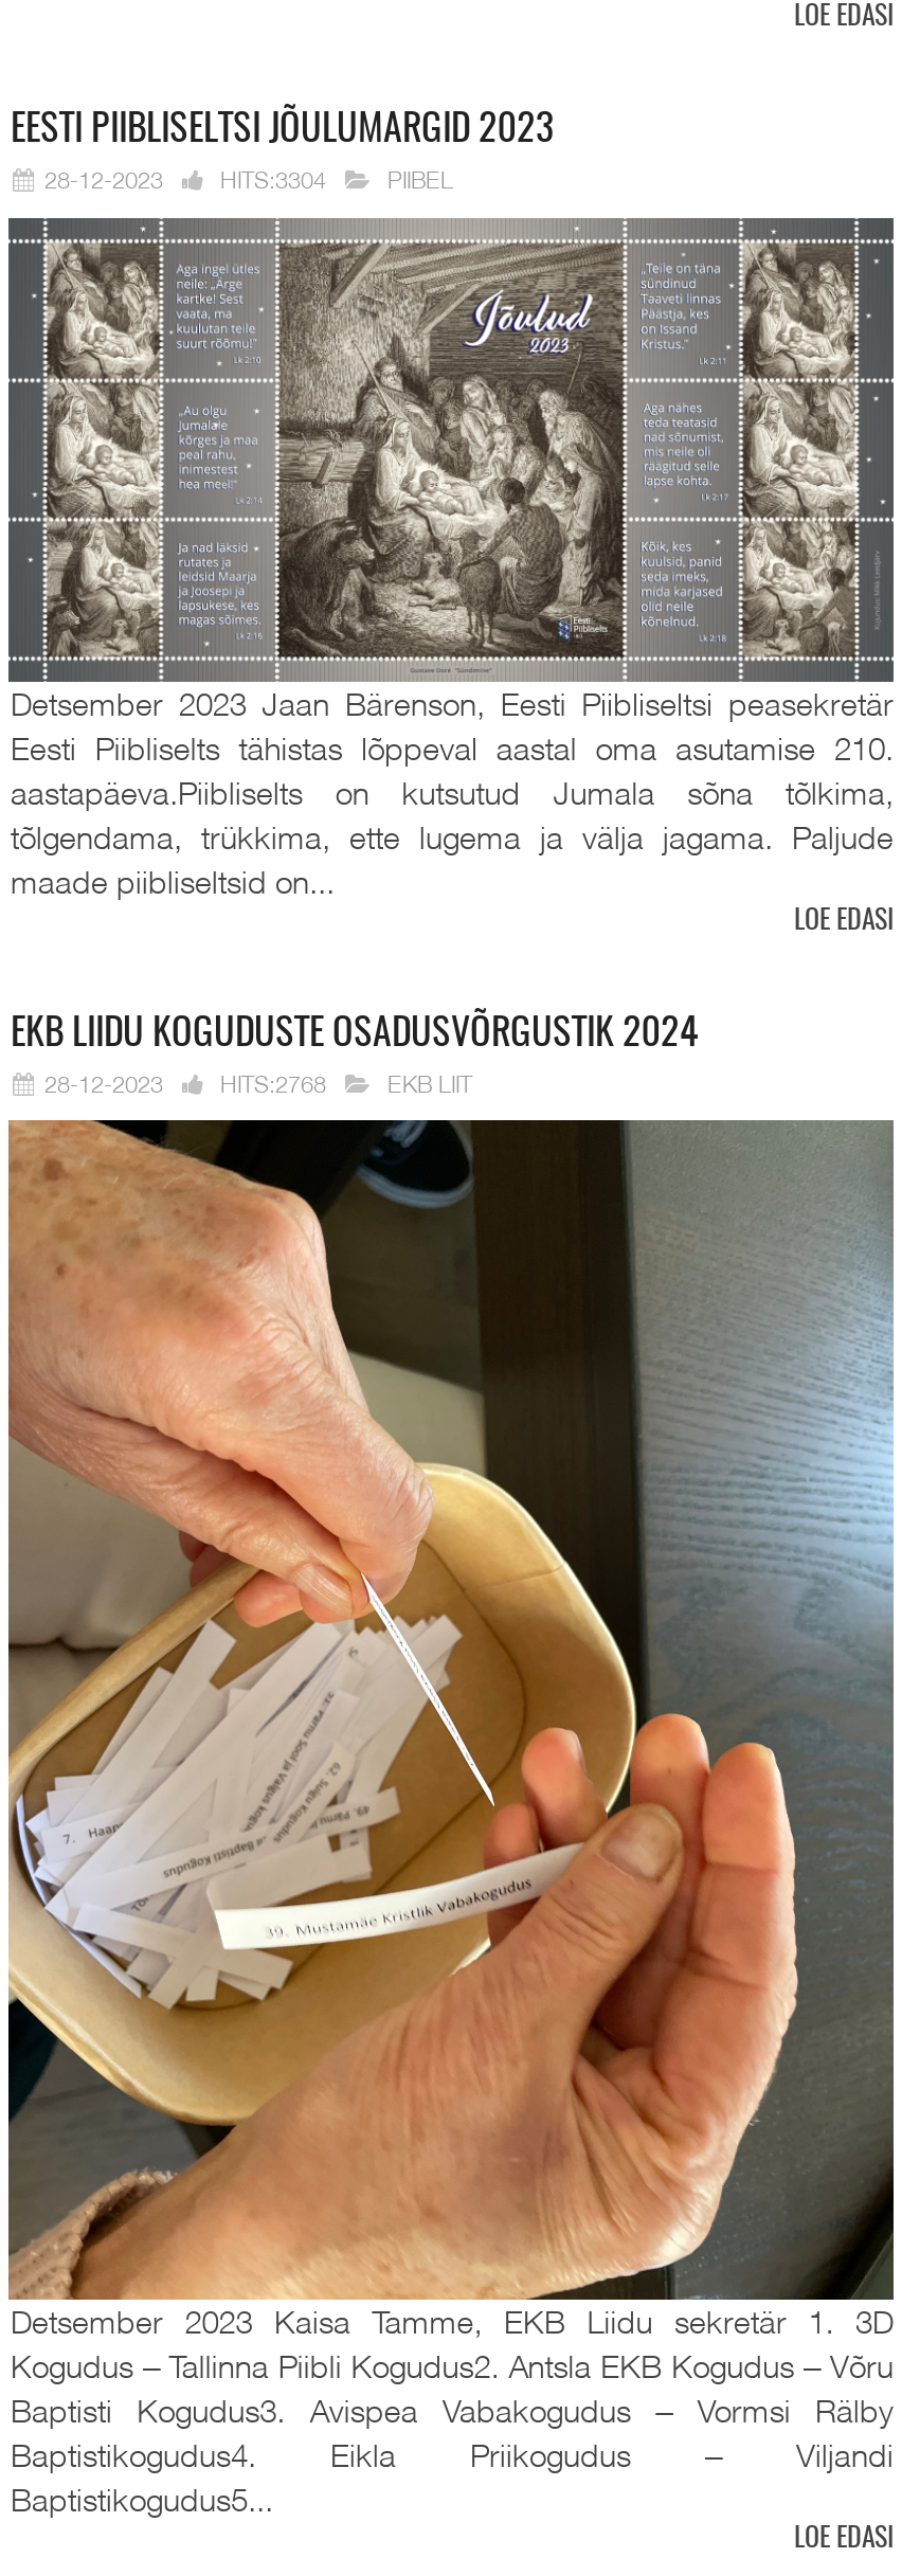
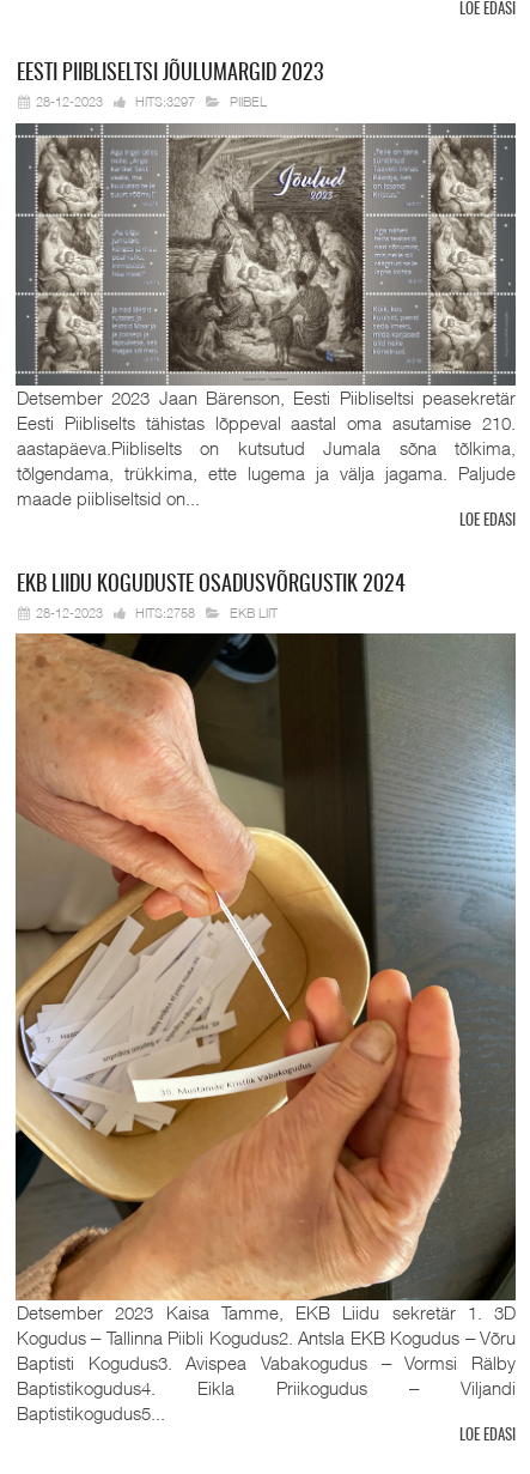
- 28-12-2023 HITS:3304
+ 28-12-2023 HITS:3297

- 28-12-2023 HITS:2768
+ 28-12-2023 HITS:2758
